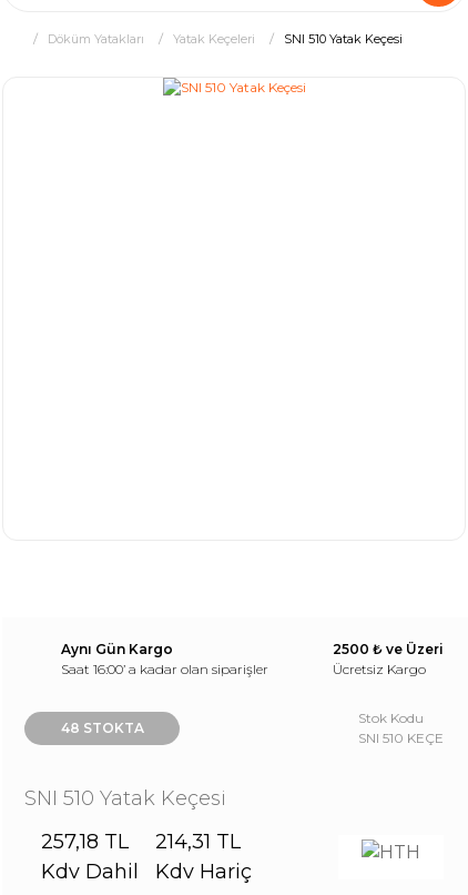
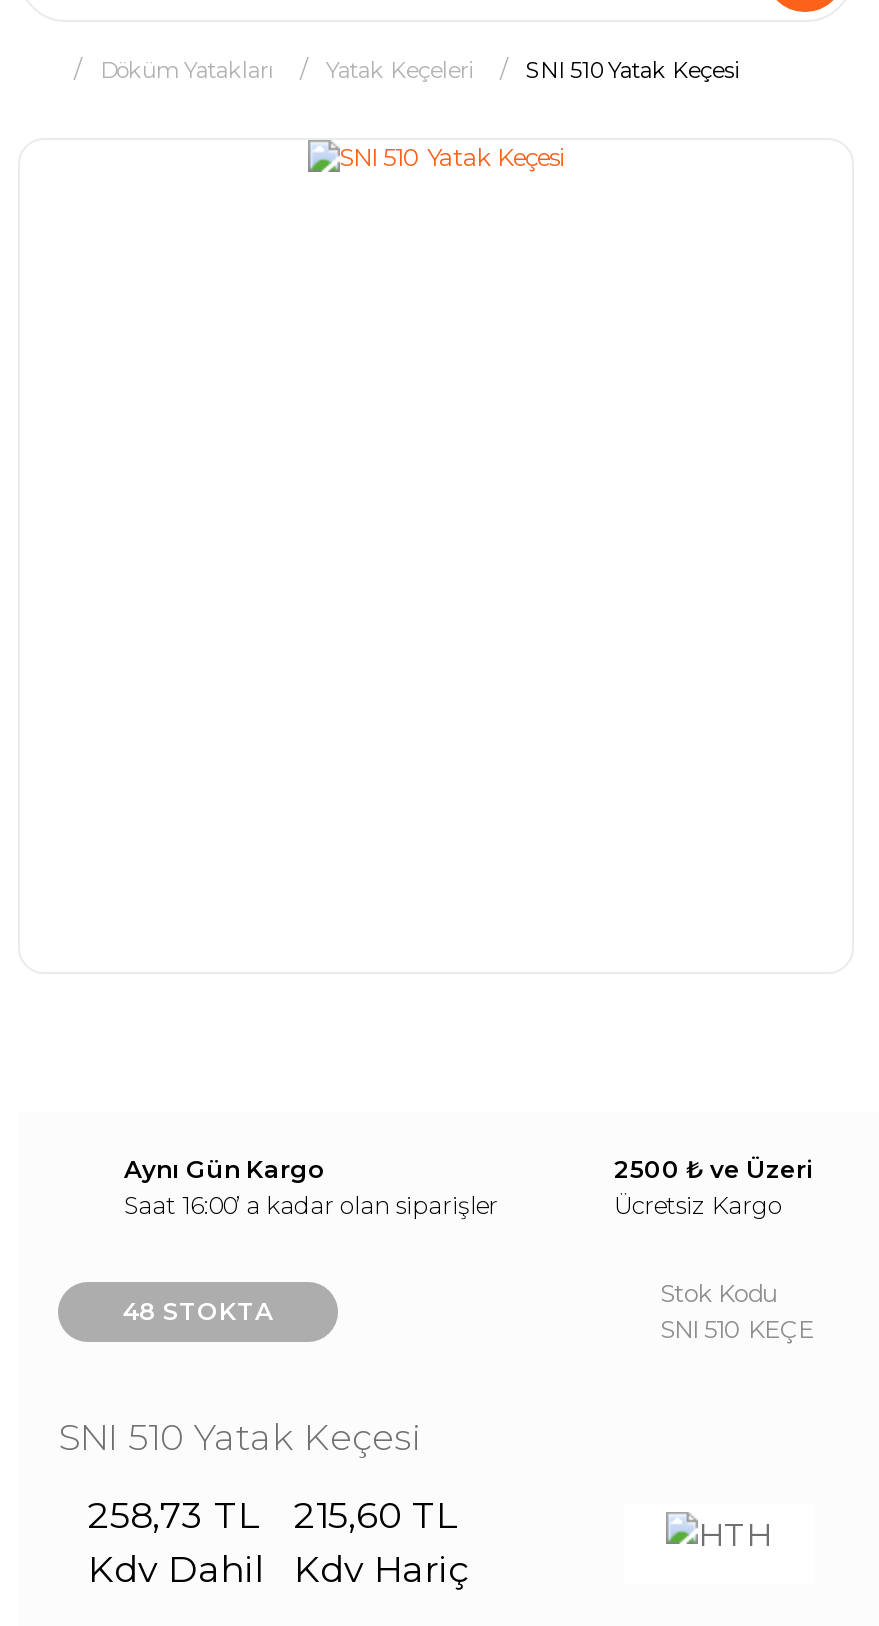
- 257,18 TL
+ 258,73 TL

- 214,31 TL
+ 215,60 TL
